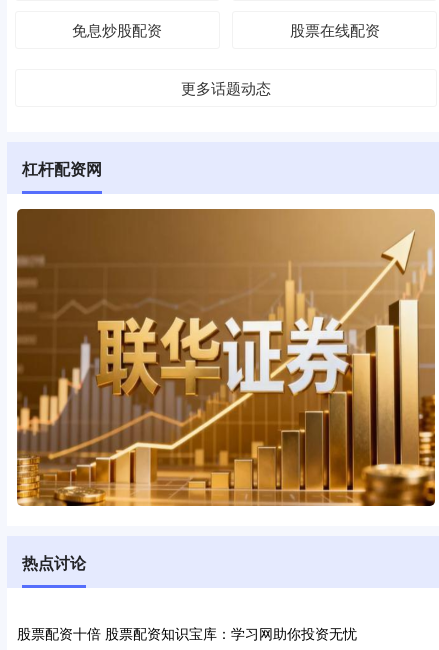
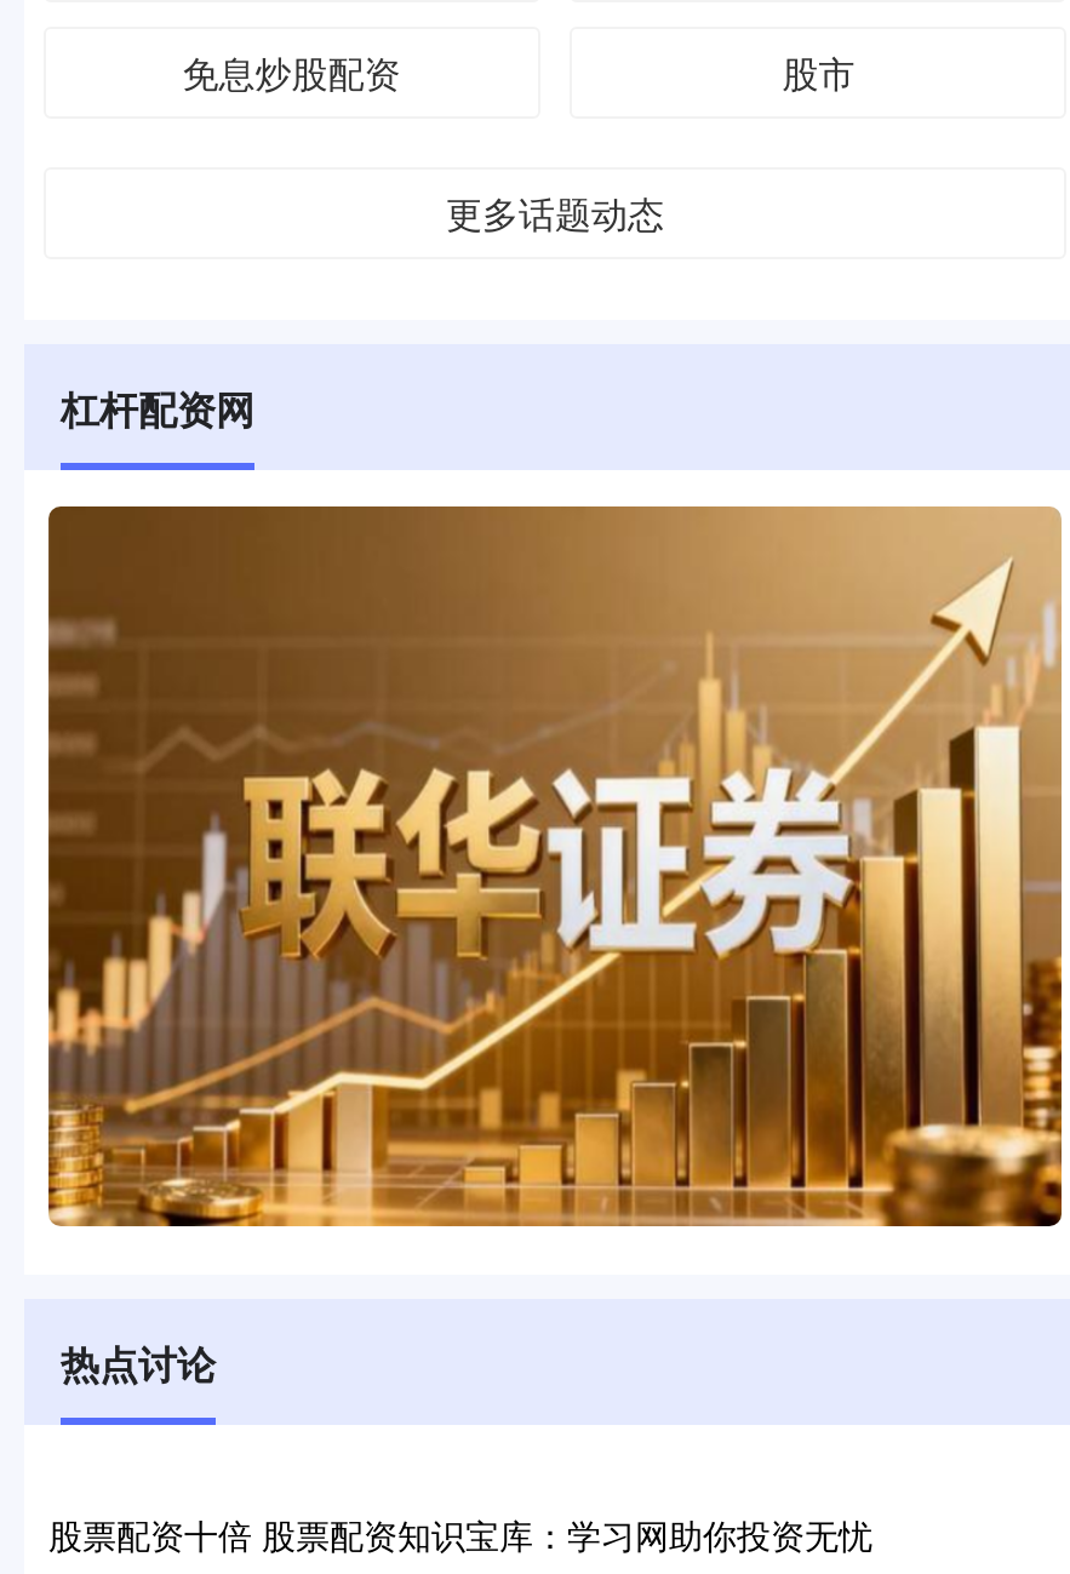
- 股票在线配资
+ 股市
